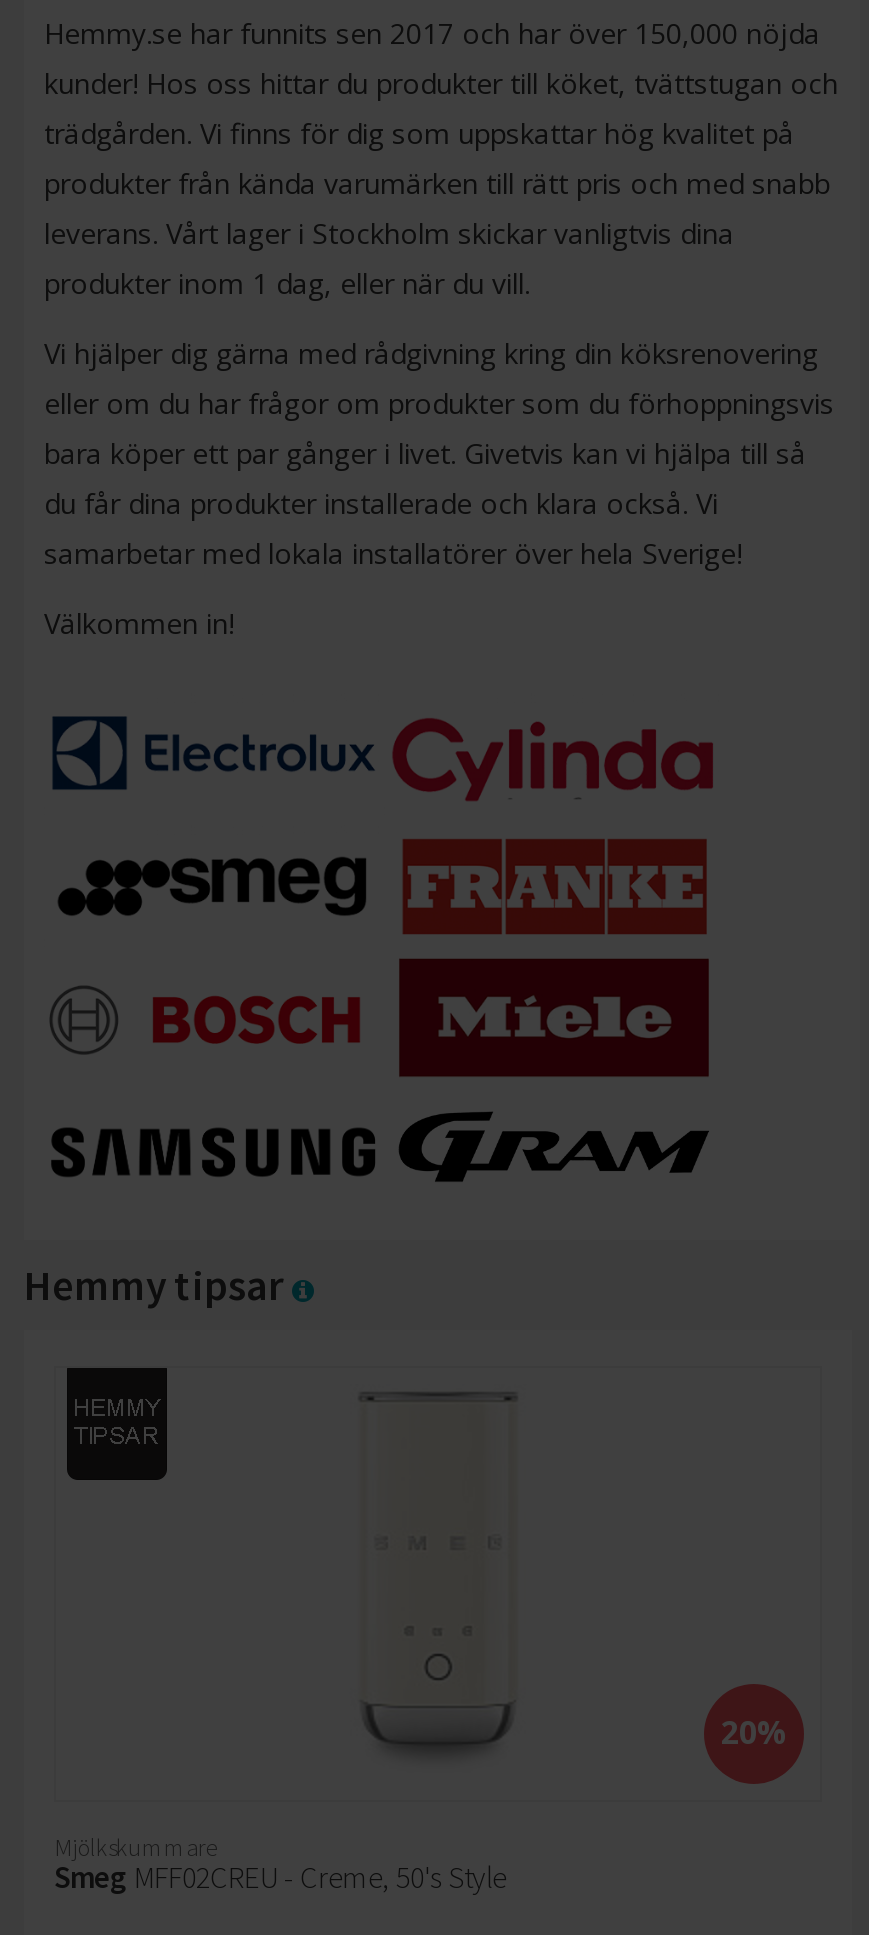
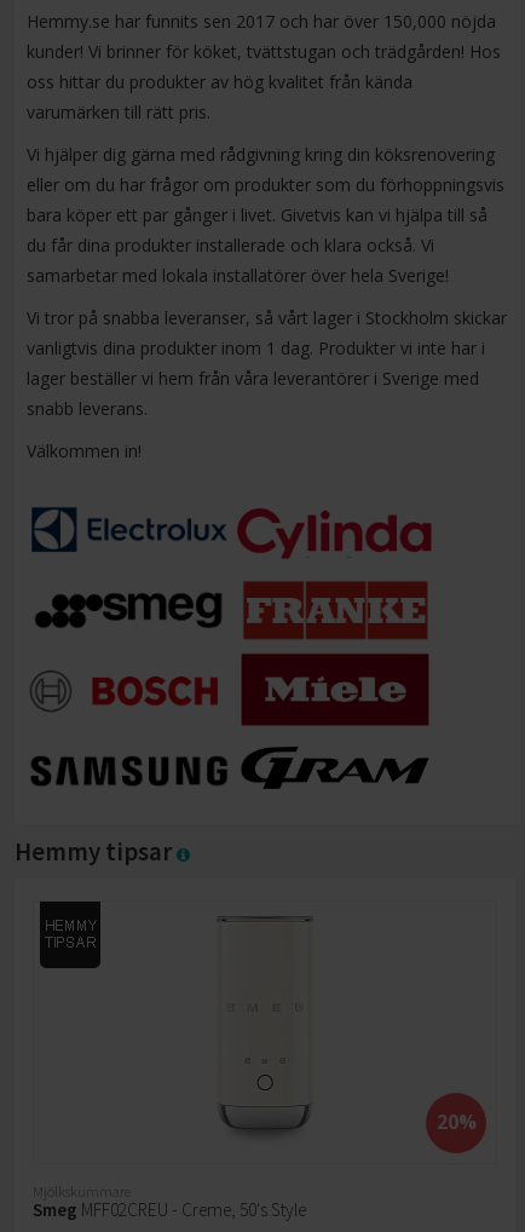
- kunder! Hos oss hittar du produkter till köket, tvättstugan och
- trädgården. Vi finns för dig som uppskattar hög kvalitet på
- produkter från kända varumärken till rätt pris och med snabb
- leverans. Vårt lager i Stockholm skickar vanligtvis dina
- produkter inom 1 dag, eller när du vill.
+ kunder! Vi brinner för köket, tvättstugan och trädgården! Hos
+ oss hittar du produkter av hög kvalitet från kända
+ varumärken till rätt pris.

moved up: Vi hjälper dig gärna med rådgivning kring din köksrenovering | eller om du har frågor om produkter som du förhoppningsvis | bara köper ett par gånger i livet. Givetvis kan vi hjälpa till så | du får dina produkter installerade och klara också. Vi | samarbetar med lokala installatörer över hela Sverige!

+ Vi tror på snabba leveranser, så vårt lager i Stockholm skickar
+ vanligtvis dina produkter inom 1 dag. Produkter vi inte har i
+ lager beställer vi hem från våra leverantörer i Sverige med
+ snabb leverans.
